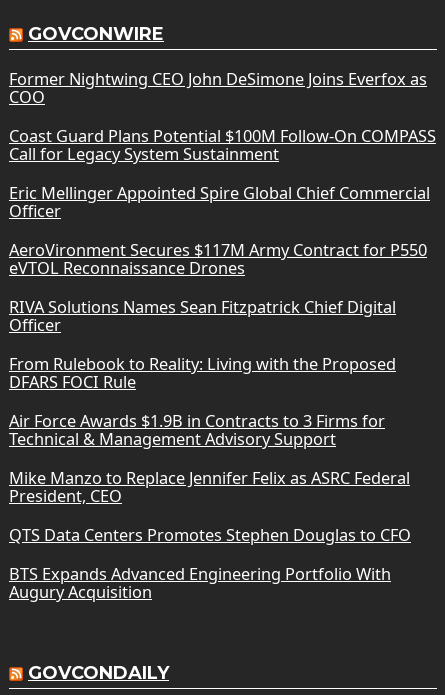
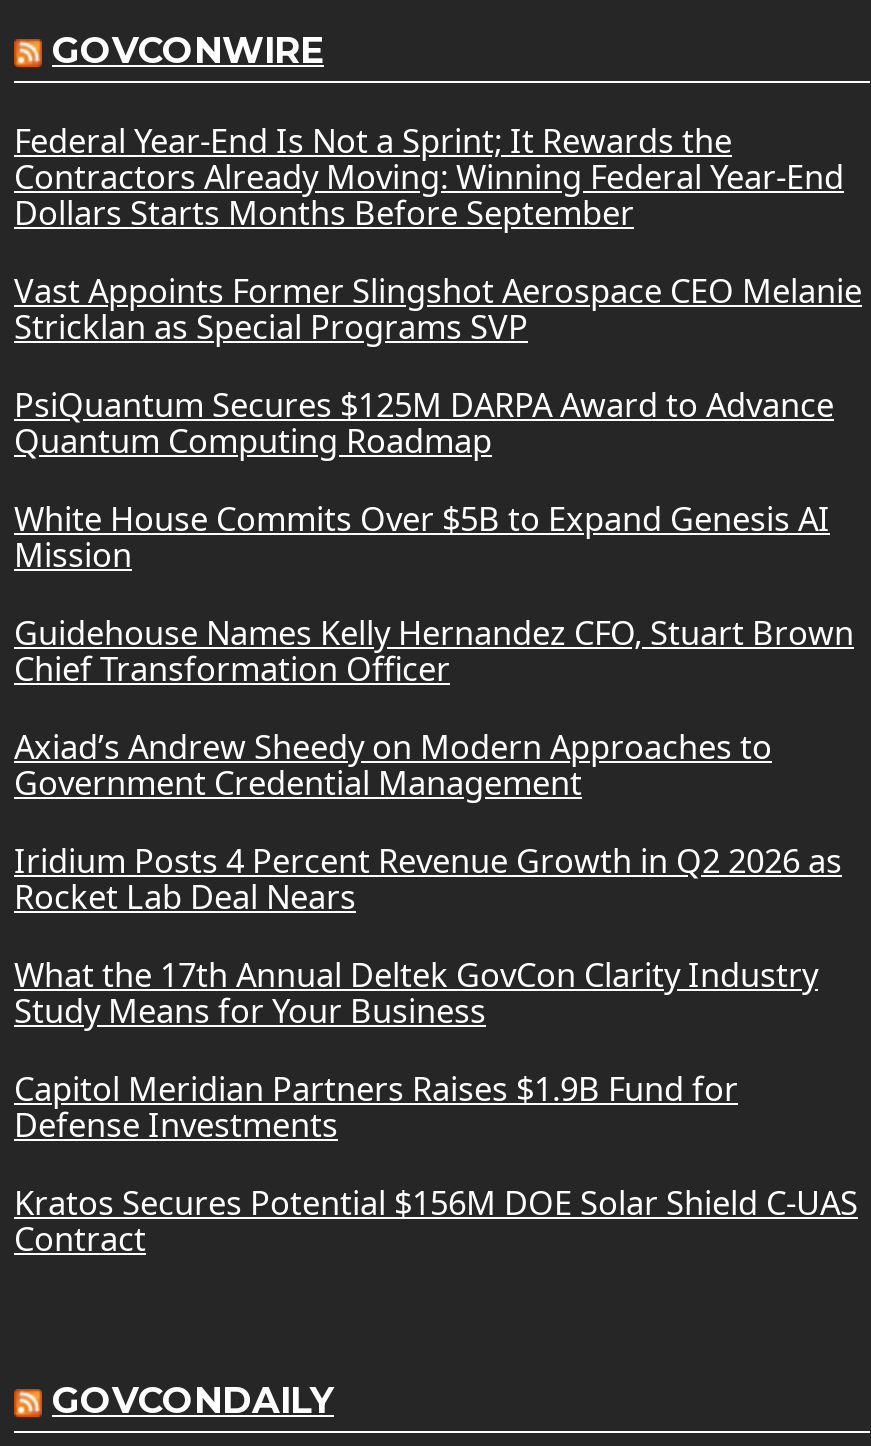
- Former Nightwing CEO John DeSimone Joins Everfox as
- COO
+ Federal Year-End Is Not a Sprint; It Rewards the
+ Contractors Already Moving: Winning Federal Year-End
+ Dollars Starts Months Before September

- Coast Guard Plans Potential $100M Follow-On COMPASS
- Call for Legacy System Sustainment
+ Vast Appoints Former Slingshot Aerospace CEO Melanie
+ Stricklan as Special Programs SVP

- Eric Mellinger Appointed Spire Global Chief Commercial
- Officer
+ PsiQuantum Secures $125M DARPA Award to Advance
+ Quantum Computing Roadmap

- AeroVironment Secures $117M Army Contract for P550
- eVTOL Reconnaissance Drones
+ White House Commits Over $5B to Expand Genesis AI
+ Mission

- RIVA Solutions Names Sean Fitzpatrick Chief Digital
- Officer
+ Guidehouse Names Kelly Hernandez CFO, Stuart Brown
+ Chief Transformation Officer

- From Rulebook to Reality: Living with the Proposed
- DFARS FOCI Rule
+ Axiad’s Andrew Sheedy on Modern Approaches to
+ Government Credential Management

- Air Force Awards $1.9B in Contracts to 3 Firms for
- Technical & Management Advisory Support
+ Iridium Posts 4 Percent Revenue Growth in Q2 2026 as
+ Rocket Lab Deal Nears

- Mike Manzo to Replace Jennifer Felix as ASRC Federal
- President, CEO
+ What the 17th Annual Deltek GovCon Clarity Industry
+ Study Means for Your Business

- QTS Data Centers Promotes Stephen Douglas to CFO
+ Capitol Meridian Partners Raises $1.9B Fund for
+ Defense Investments

- BTS Expands Advanced Engineering Portfolio With
- Augury Acquisition
+ Kratos Secures Potential $156M DOE Solar Shield C-UAS
+ Contract
